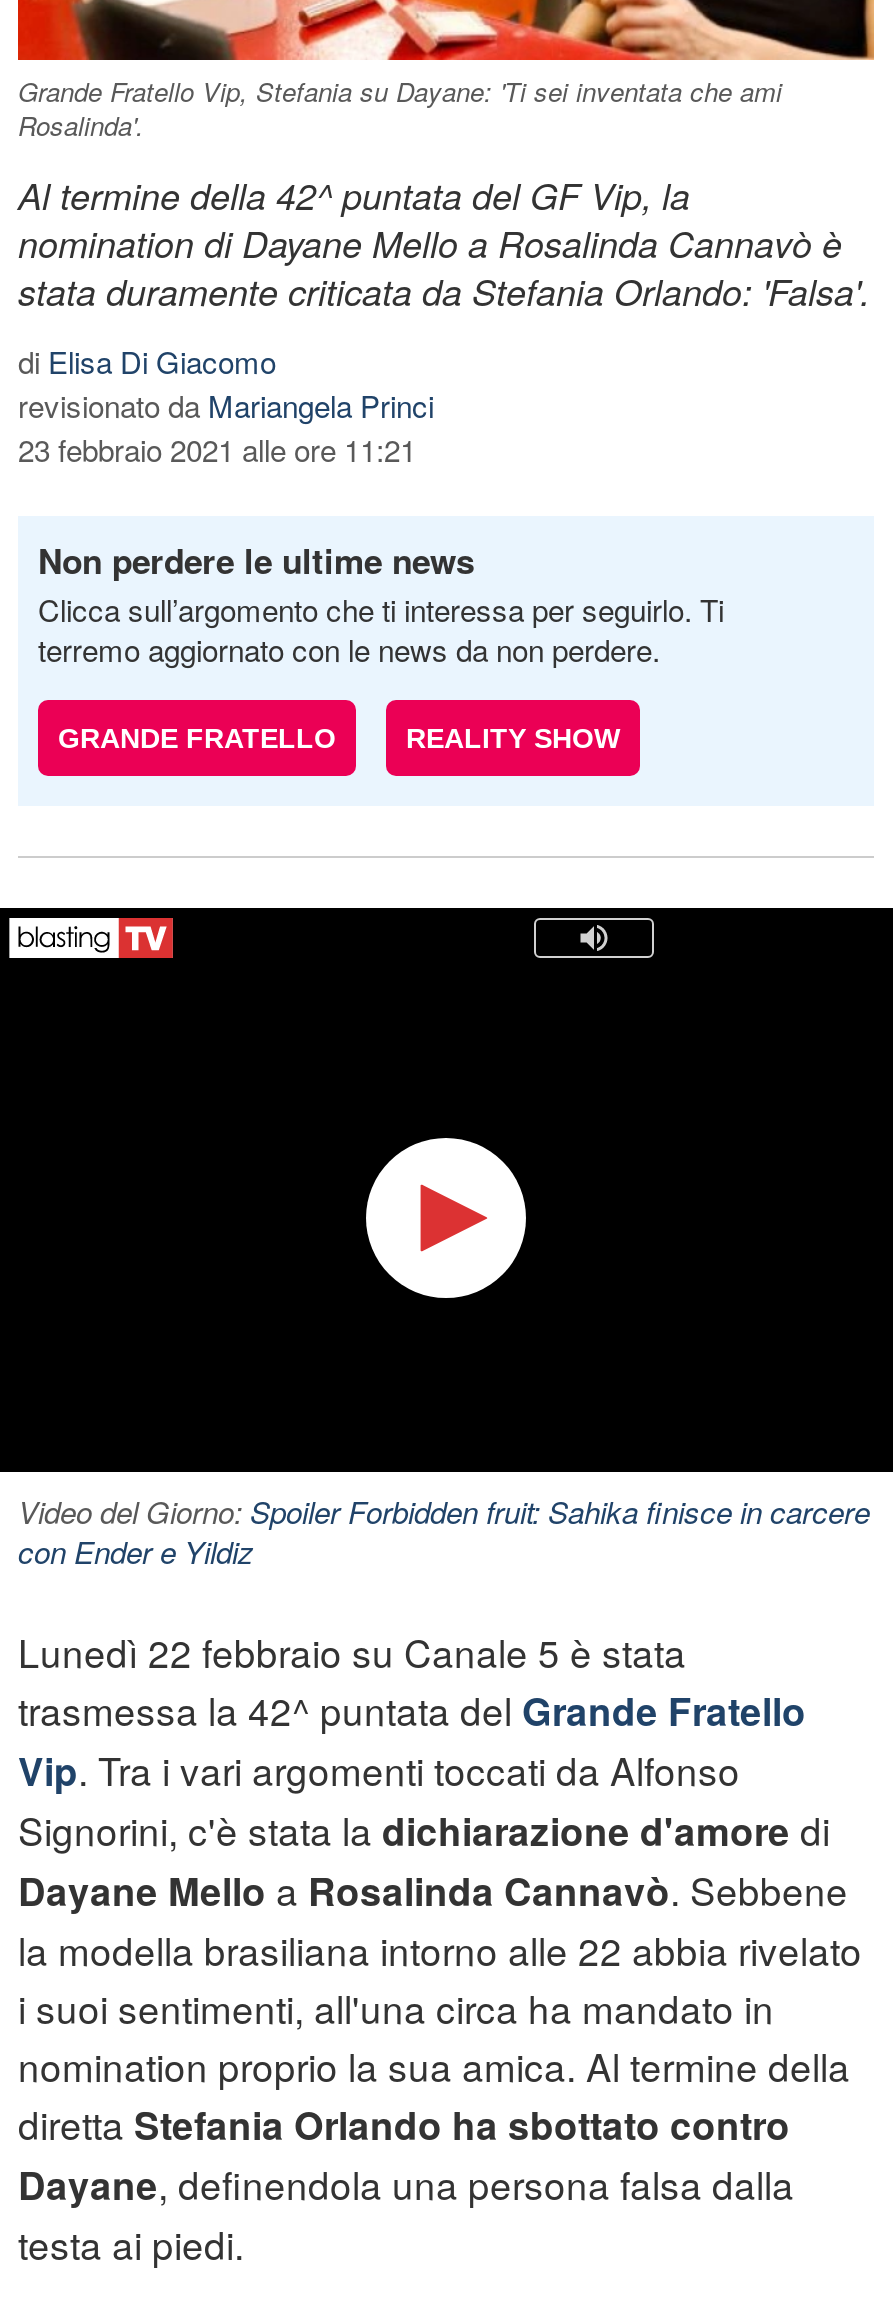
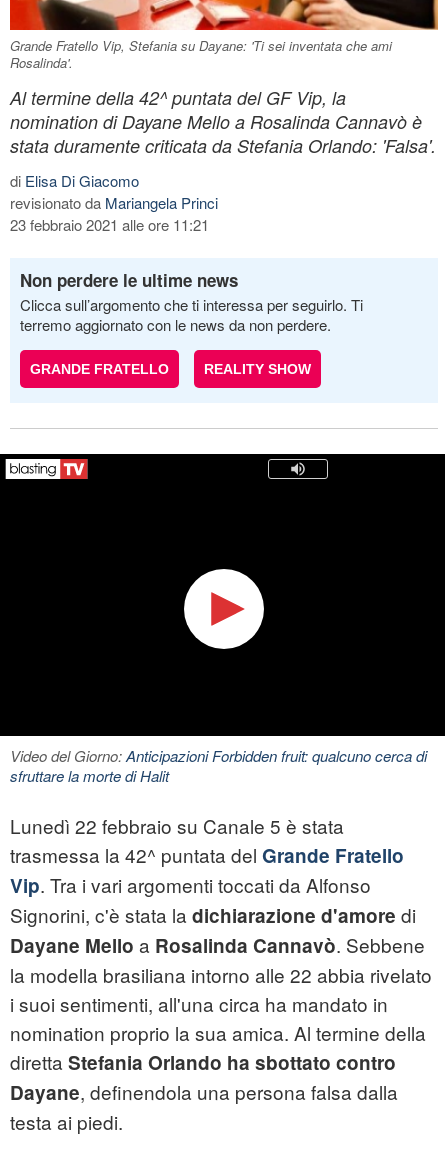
- Video del Giorno: Spoiler Forbidden fruit: Sahika finisce in carcere
- con Ender e Yildiz
+ Video del Giorno: Anticipazioni Forbidden fruit: qualcuno cerca di
+ sfruttare la morte di Halit
